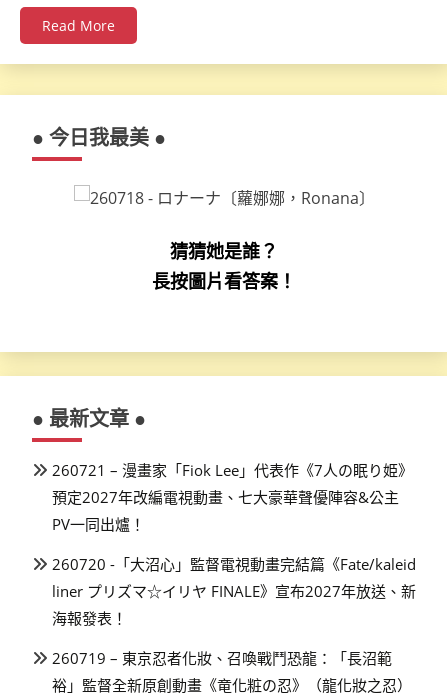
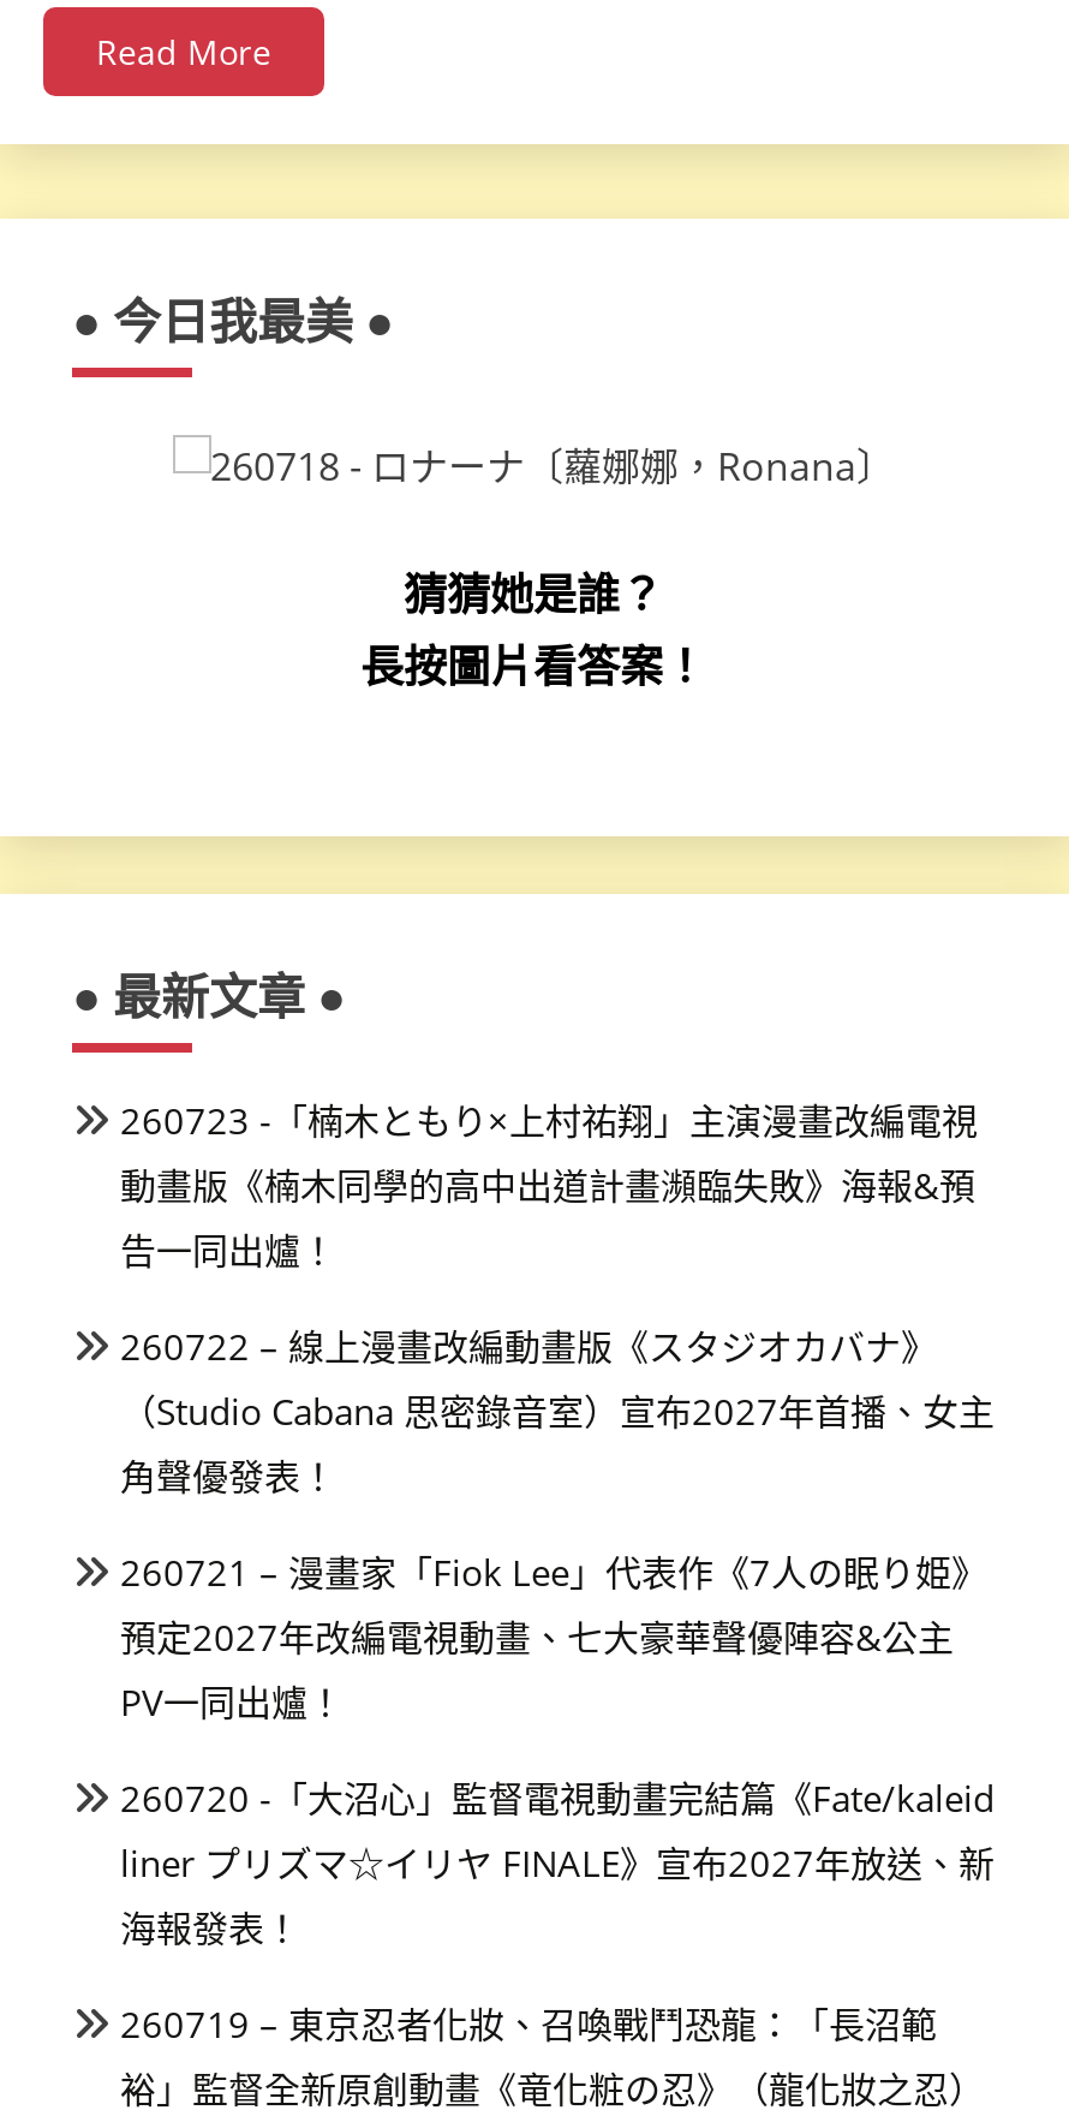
+ 260723 -「楠木ともり×上村祐翔」主演漫畫改編電視
+ 動畫版《楠木同學的高中出道計畫瀕臨失敗》海報&預
+ 告一同出爐！
+ 260722 – 線上漫畫改編動畫版《スタジオカバナ》
+ （Studio Cabana 思密錄音室）宣布2027年首播、女主
+ 角聲優發表！
